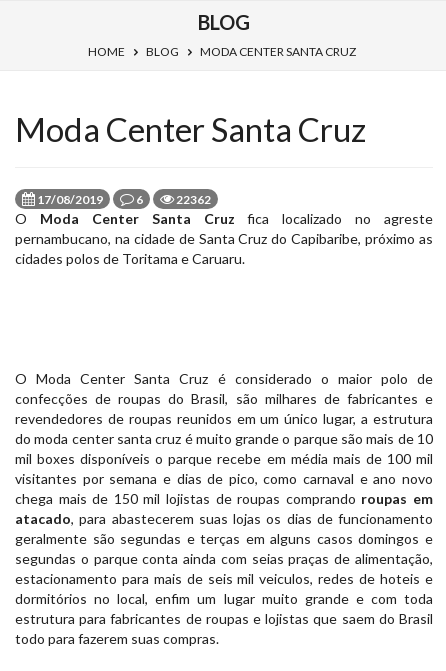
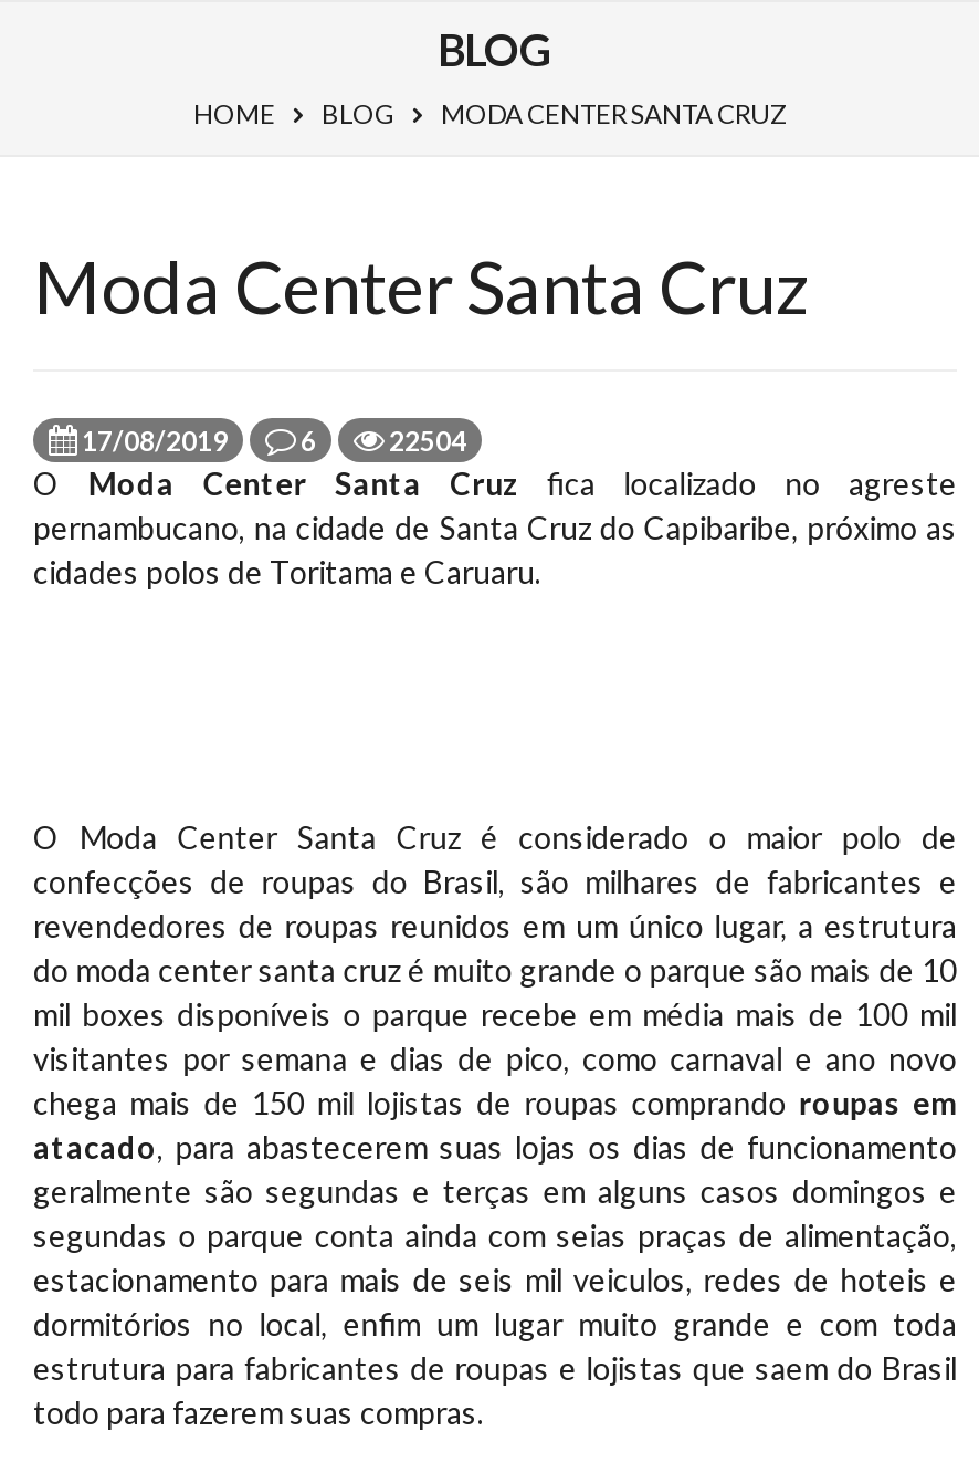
- 22362
+ 22504
